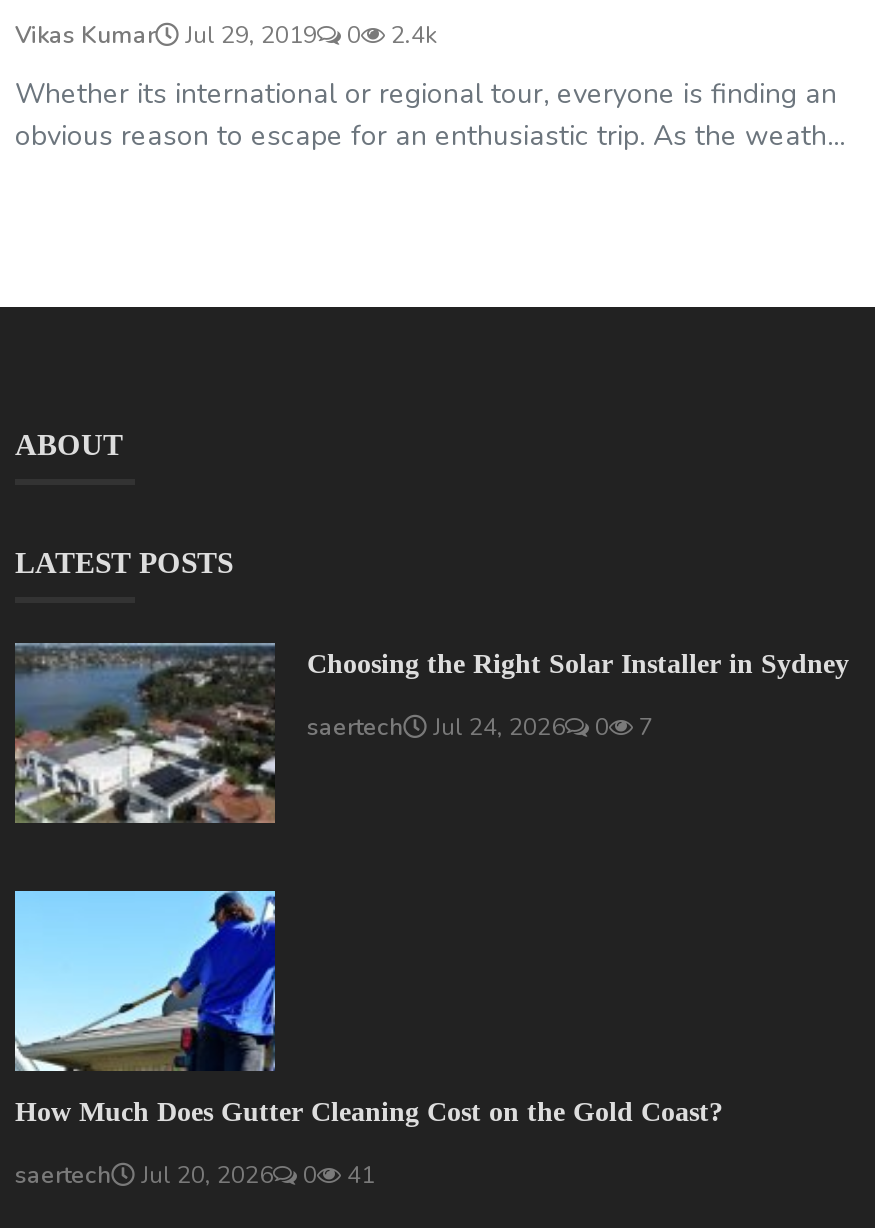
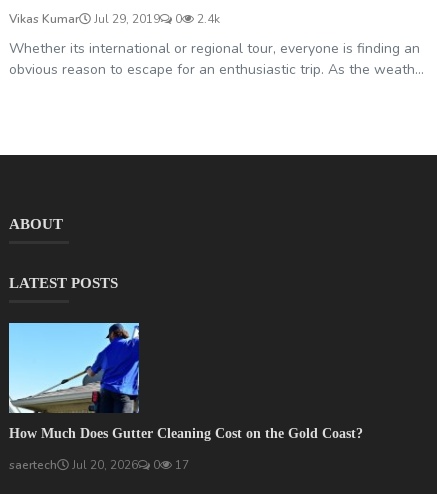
- [image]
- Choosing the Right Solar Installer in Sydney
- saertech
- Jul 24, 2026
- 0
- 7

- saertech Jul 20, 2026 0 41
+ saertech Jul 20, 2026 0 17
